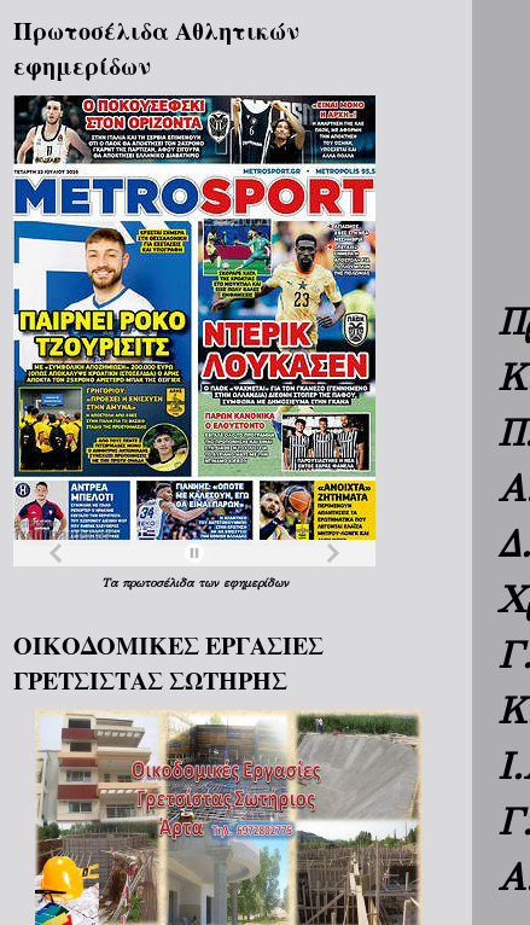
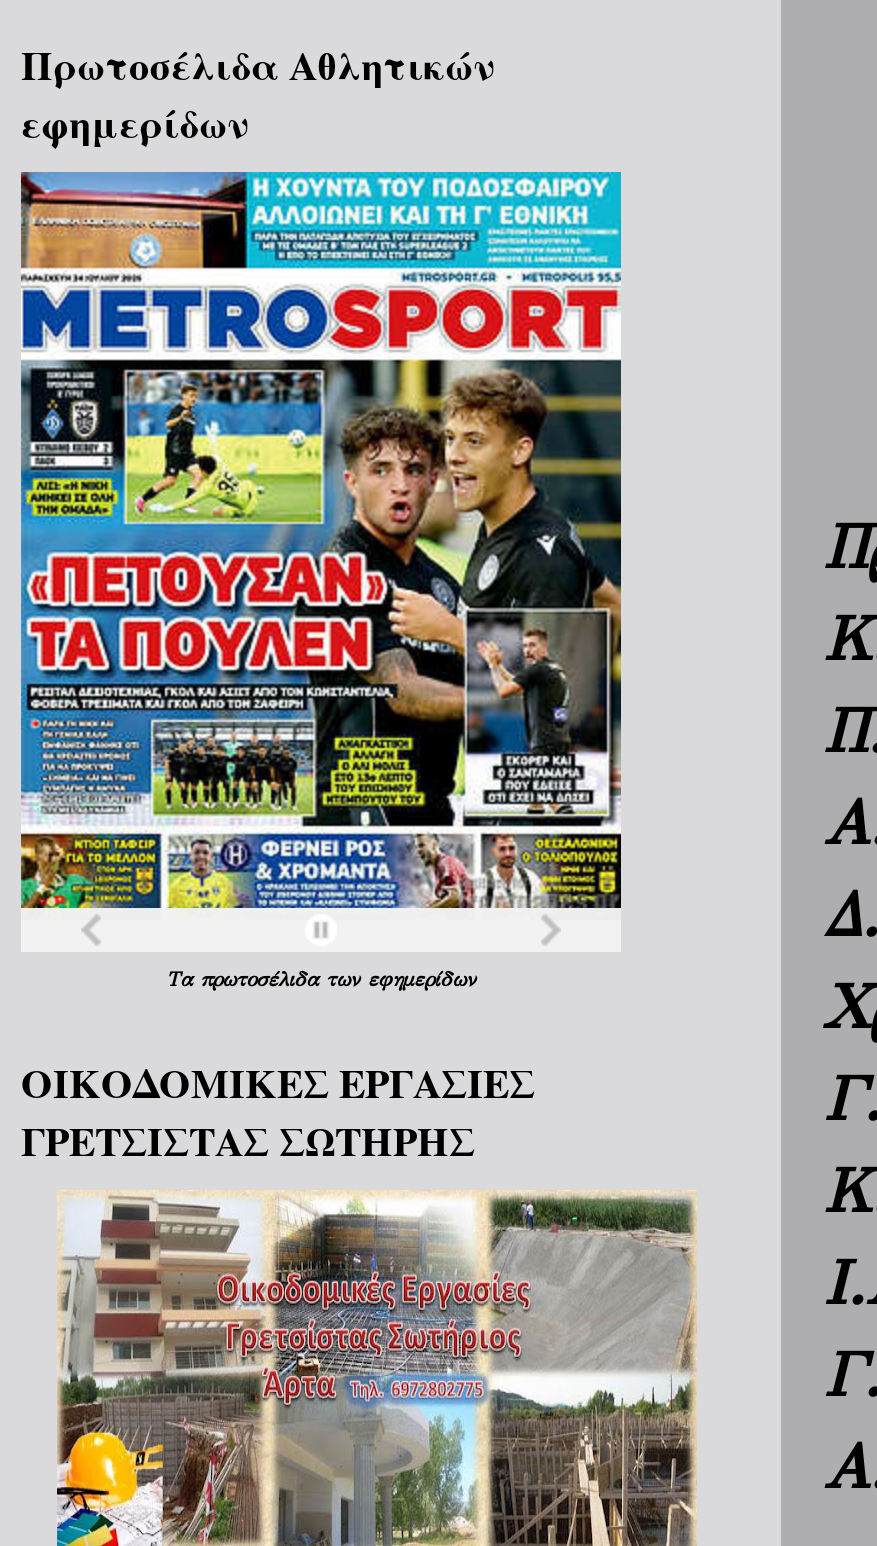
- [image]
+ [image]
